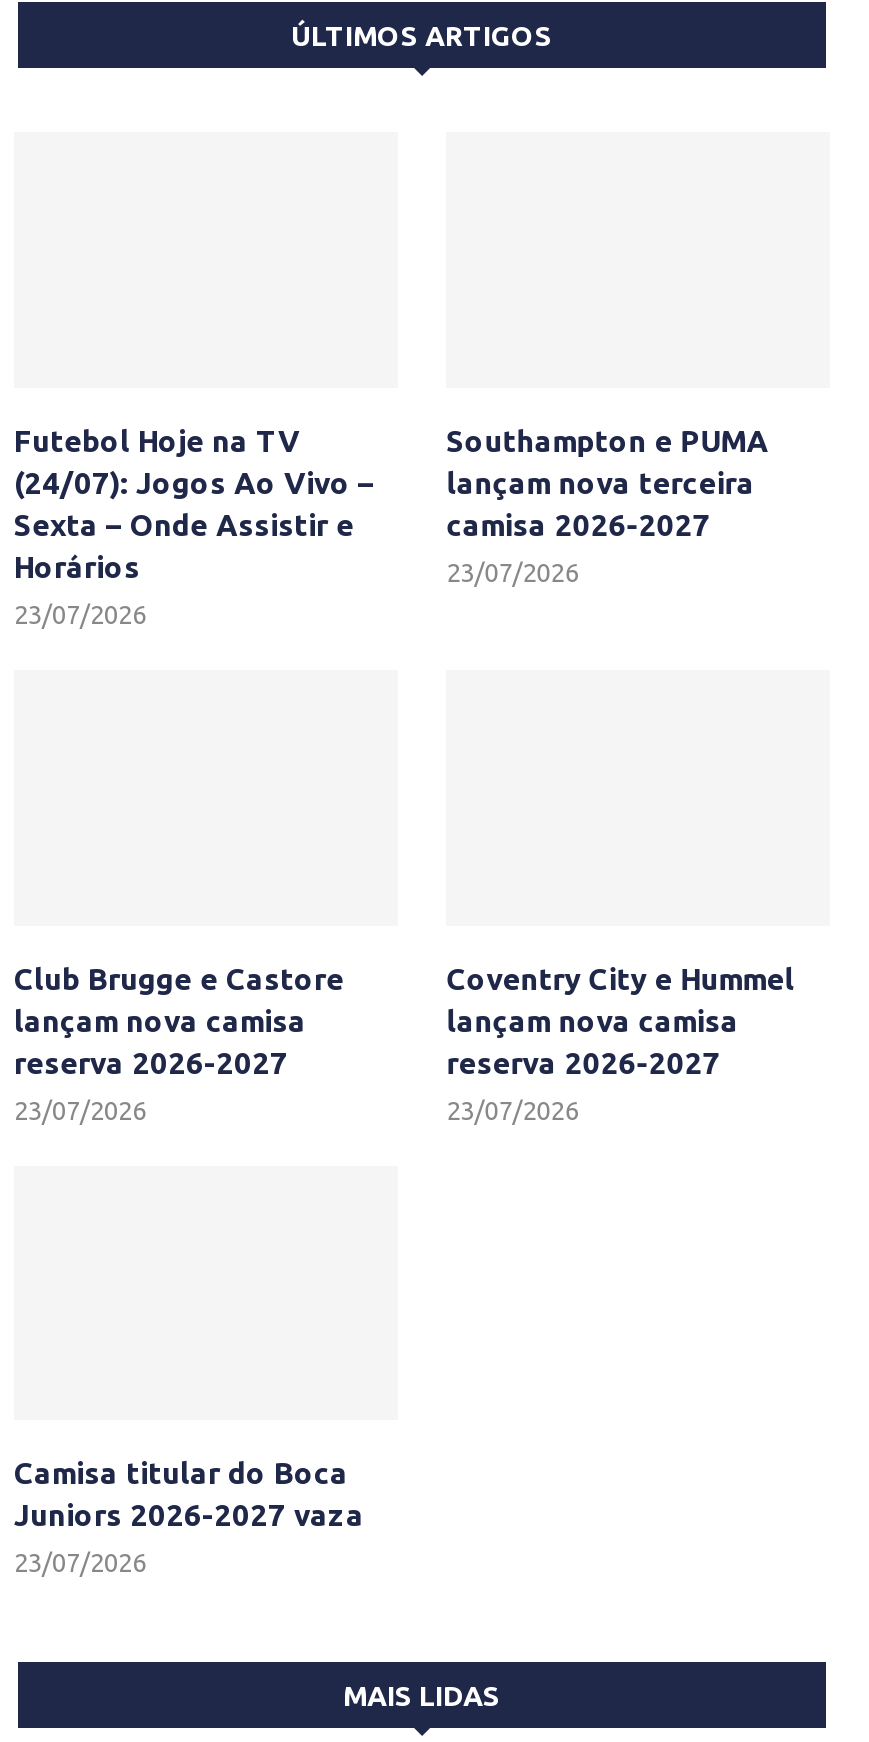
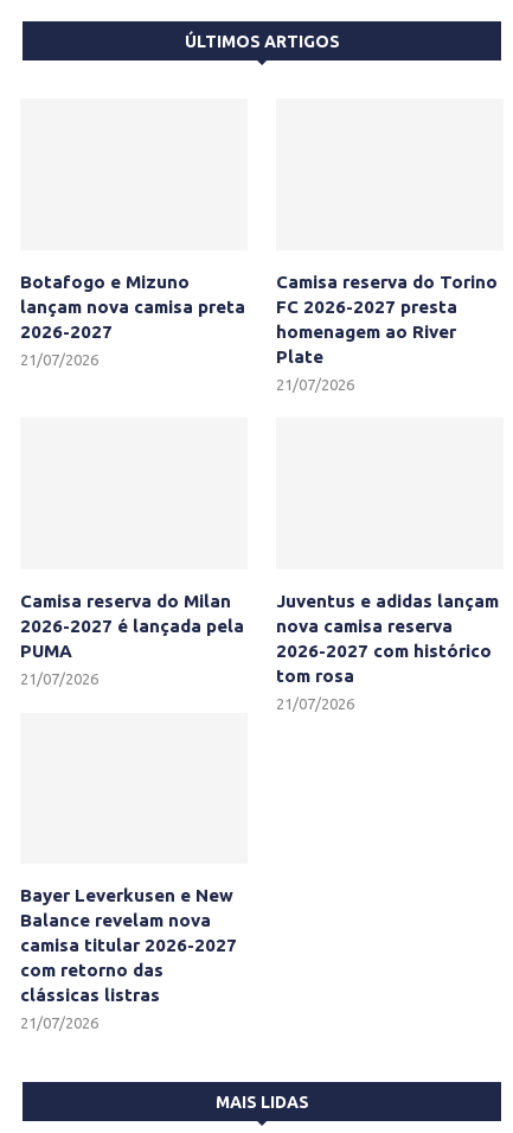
- Futebol Hoje na TV
- (24/07): Jogos Ao Vivo –
- Sexta – Onde Assistir e
- Horários
+ Botafogo e Mizuno
+ lançam nova camisa preta
+ 2026-2027

- Southampton e PUMA
- lançam nova terceira
- camisa 2026-2027
+ Camisa reserva do Torino
+ FC 2026-2027 presta
+ homenagem ao River
+ Plate

- 23/07/2026
+ 21/07/2026

- 23/07/2026
+ 21/07/2026

- Club Brugge e Castore
- lançam nova camisa
- reserva 2026-2027
+ Camisa reserva do Milan
+ 2026-2027 é lançada pela
+ PUMA

- Coventry City e Hummel
- lançam nova camisa
- reserva 2026-2027
+ Juventus e adidas lançam
+ nova camisa reserva
+ 2026-2027 com histórico
+ tom rosa

- 23/07/2026
+ 21/07/2026

- 23/07/2026
+ 21/07/2026

- Camisa titular do Boca
- Juniors 2026-2027 vaza
+ Bayer Leverkusen e New
+ Balance revelam nova
+ camisa titular 2026-2027
+ com retorno das
+ clássicas listras

- 23/07/2026
+ 21/07/2026
